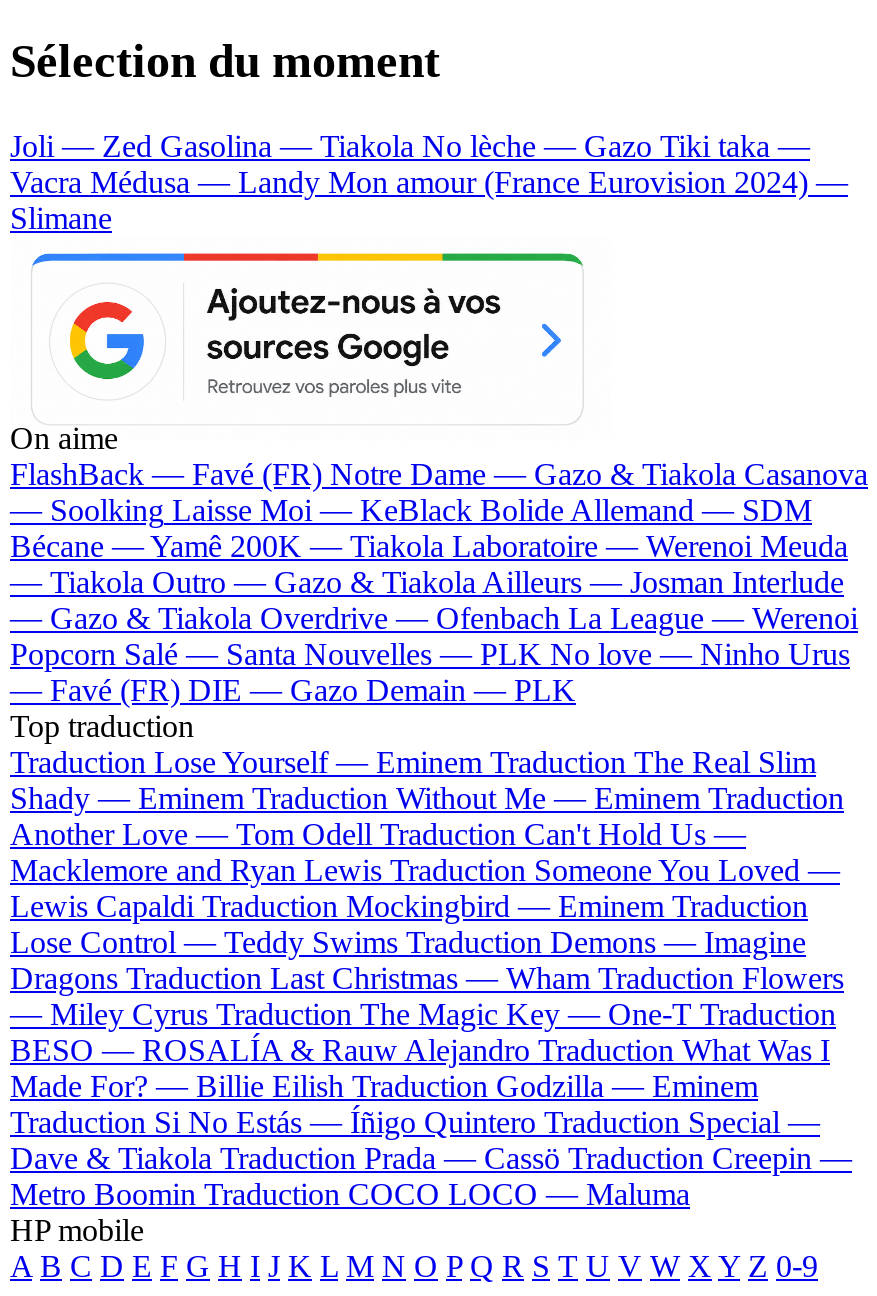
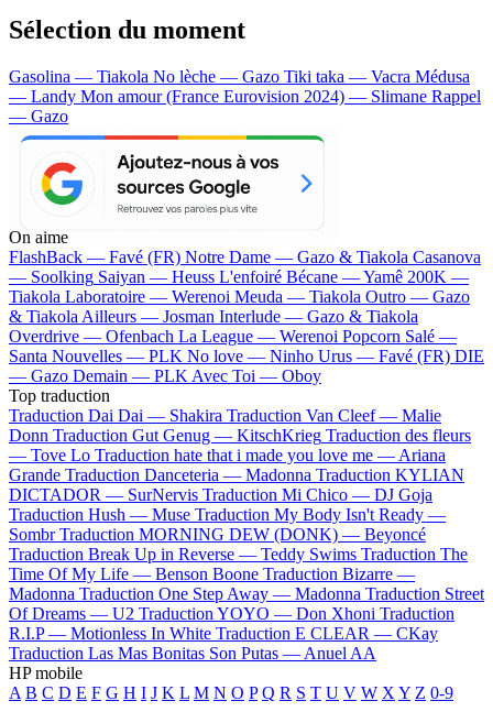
- Joli — Zed Gasolina — Tiakola No lèche — Gazo Tiki taka —
- Vacra Médusa — Landy Mon amour (France Eurovision 2024) —
- Slimane
+ Gasolina — Tiakola No lèche — Gazo Tiki taka — Vacra Médusa
+ — Landy Mon amour (France Eurovision 2024) — Slimane Rappel
+ — Gazo

- — Soolking Laisse Moi — KeBlack Bolide Allemand — SDM
- Bécane — Yamê 200K — Tiakola Laboratoire — Werenoi Meuda
- — Tiakola Outro — Gazo & Tiakola Ailleurs — Josman Interlude
- — Gazo & Tiakola Overdrive — Ofenbach La League — Werenoi
- Popcorn Salé — Santa Nouvelles — PLK No love — Ninho Urus
- —Favé (FR) DIE — Gazo Demain — PLK
+ — Soolking Saiyan — Heuss L'enfoiré Bécane — Yamê 200K —
+ Tiakola Laboratoire — Werenoi Meuda — Tiakola Outro — Gazo
+ & Tiakola Ailleurs — Josman Interlude — Gazo & Tiakola
+ Overdrive — Ofenbach La League — Werenoi Popcorn Salé —
+ Santa Nouvelles — PLK No love — Ninho Urus — Favé (FR) DIE
+ — Gazo Demain — PLK Avec Toi — Oboy

- Traduction Lose Yourself — Eminem Traduction The Real Slim
- Shady — Eminem Traduction Without Me — Eminem Traduction
- Another Love — Tom Odell Traduction Can't Hold Us —
- Macklemore and Ryan Lewis Traduction Someone You Loved —
- Lewis Capaldi Traduction Mockingbird — Eminem Traduction
- Lose Control — Teddy Swims Traduction Demons — Imagine
- Dragons Traduction Last Christmas — Wham Traduction Flowers
- — Miley Cyrus Traduction The Magic Key — One-T Traduction
- BESO — ROSALÍA & Rauw Alejandro Traduction What Was I
- Made For? — Billie Eilish Traduction Godzilla — Eminem
- Traduction Si No Estás — Íñigo Quintero Traduction Special —
- Dave & Tiakola Traduction Prada — Cassö Traduction Creepin —
- Metro Boomin Traduction COCO LOCO — Maluma
+ Traduction Dai Dai — Shakira Traduction Van Cleef — Malie
+ Donn Traduction Gut Genug — KitschKrieg Traduction des fleurs
+ — Tove Lo Traduction hate that i made you love me — Ariana
+ Grande Traduction Danceteria — Madonna Traduction KYLIAN
+ DICTADOR — SurNervis Traduction Mi Chico — DJ Goja
+ Traduction Hush — Muse Traduction My Body Isn't Ready —
+ Sombr Traduction MORNING DEW (DONK) — Beyoncé
+ Traduction Break Up in Reverse — Teddy Swims Traduction The
+ Time Of My Life — Benson Boone Traduction Bizarre —
+ Madonna Traduction One Step Away — Madonna Traduction Street
+ Of Dreams — U2 Traduction YOYO — Don Xhoni Traduction
+ R.I.P — Motionless In White Traduction E CLEAR — CKay
+ Traduction Las Mas Bonitas Son Putas — Anuel AA
